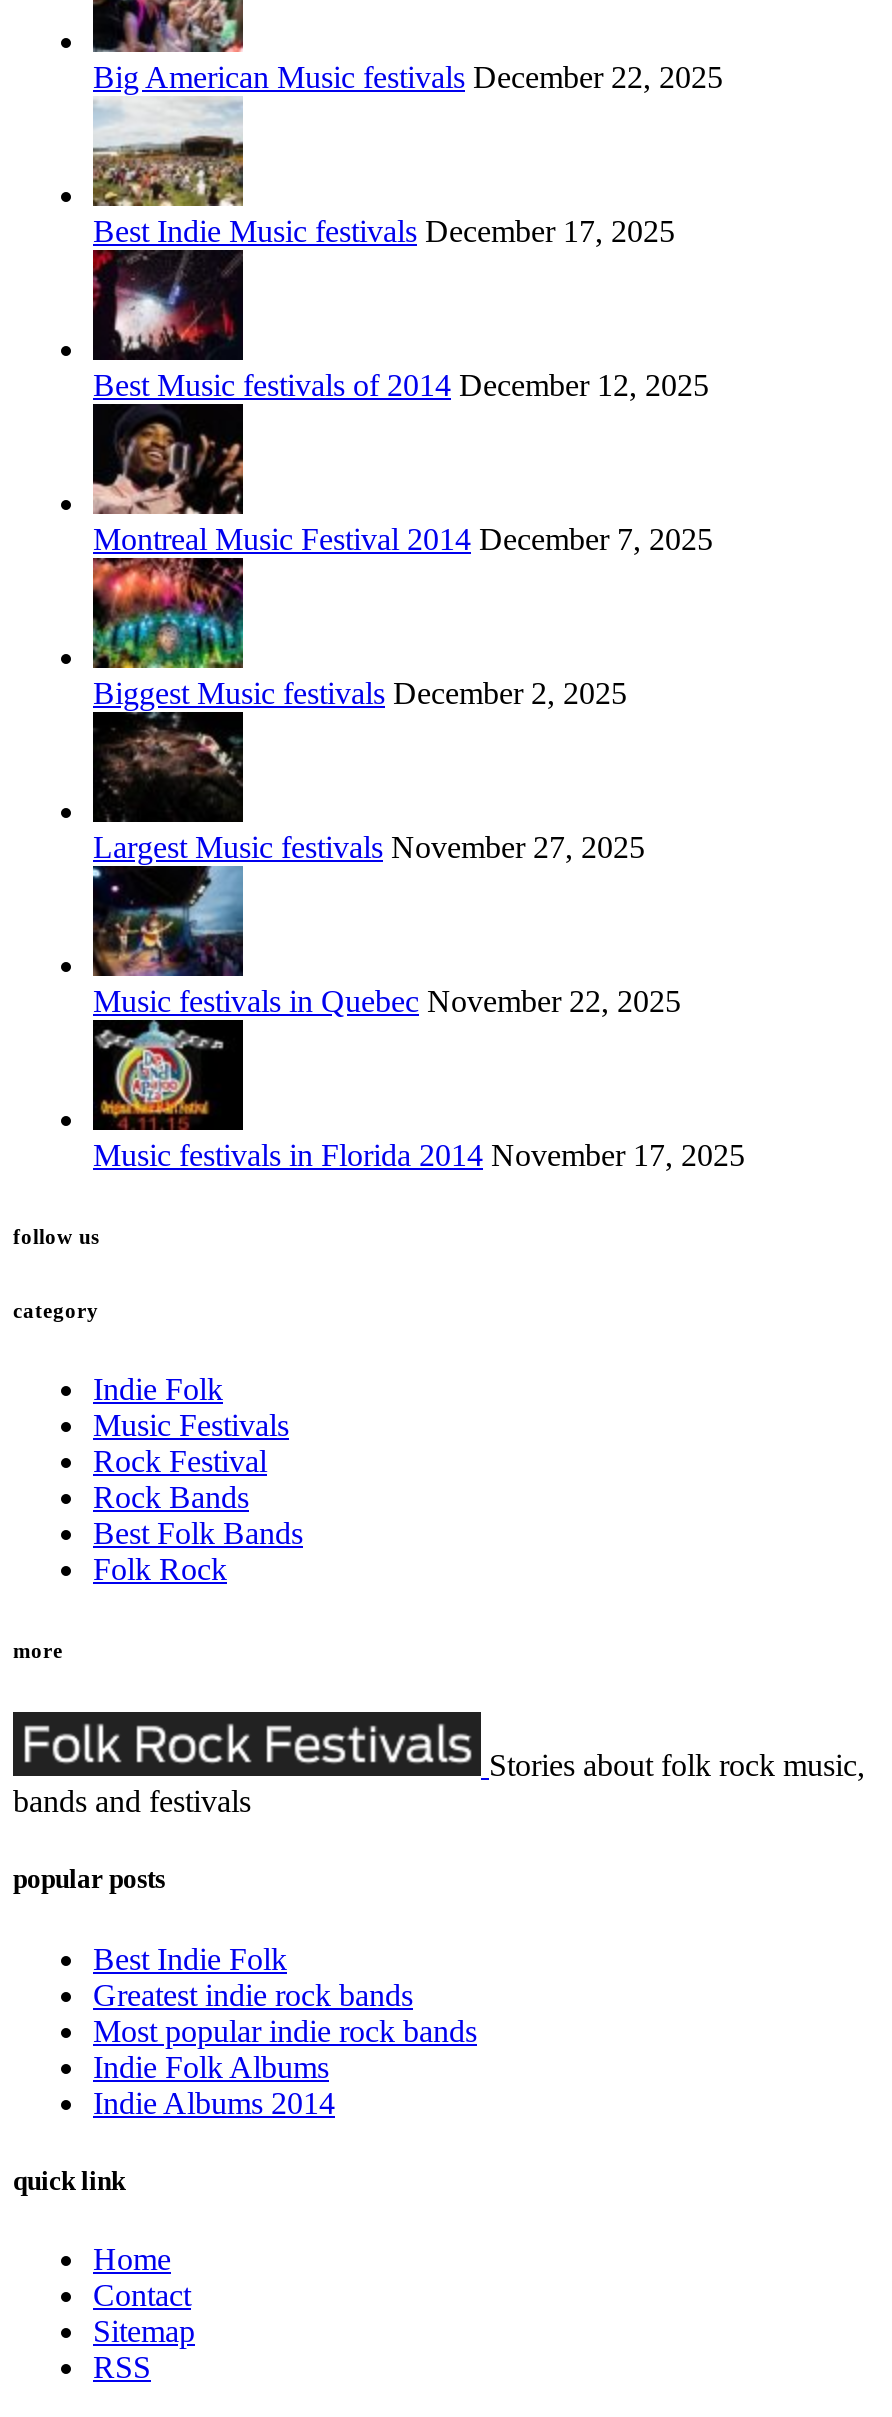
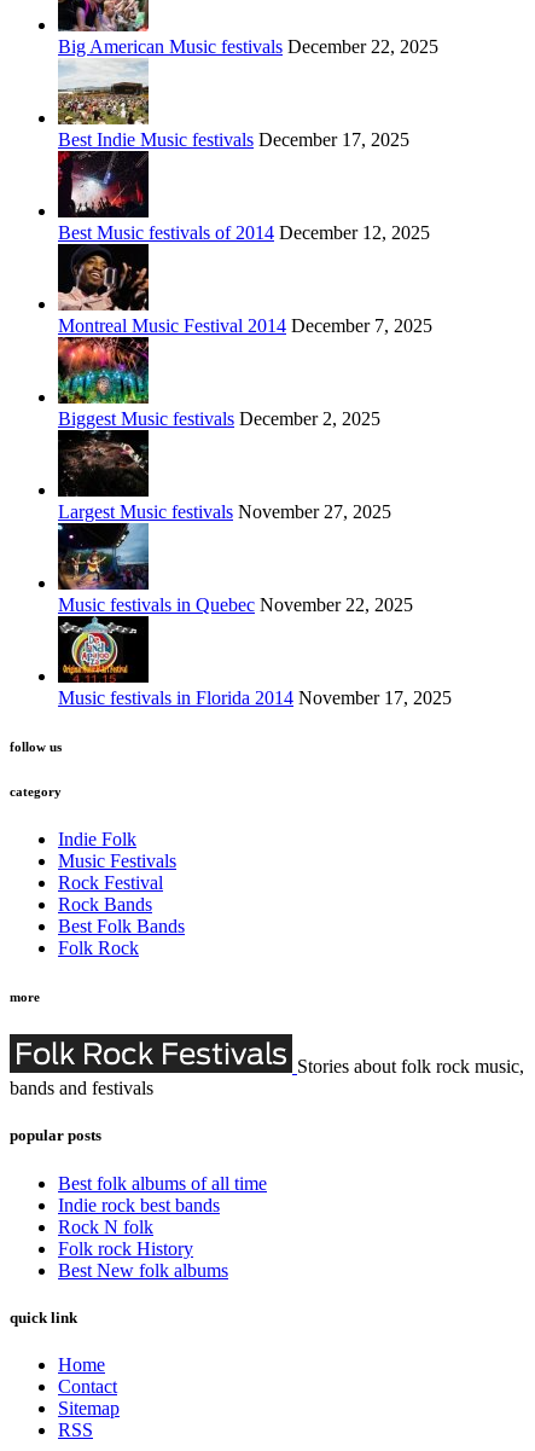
- Best Indie Folk
- Greatest indie rock bands
- Most popular indie rock bands
- Indie Folk Albums
- Indie Albums 2014
+ Best folk albums of all time
+ Indie rock best bands
+ Rock N folk
+ Folk rock History
+ Best New folk albums
